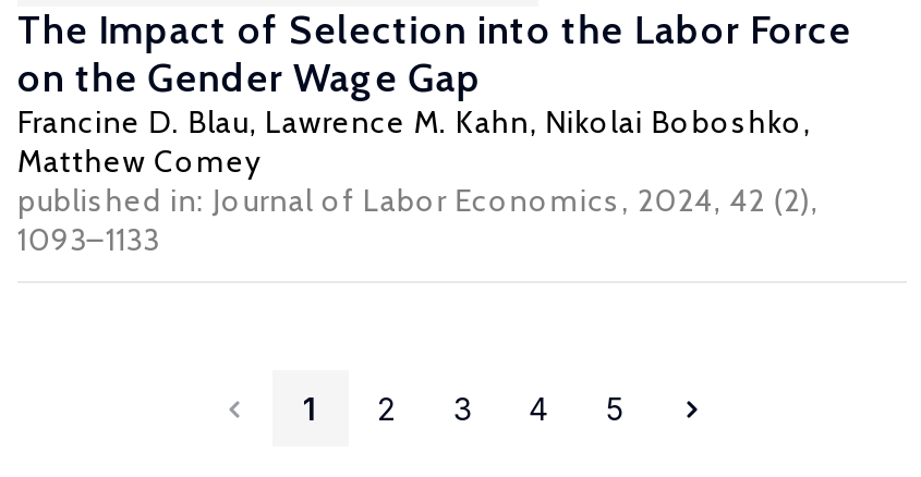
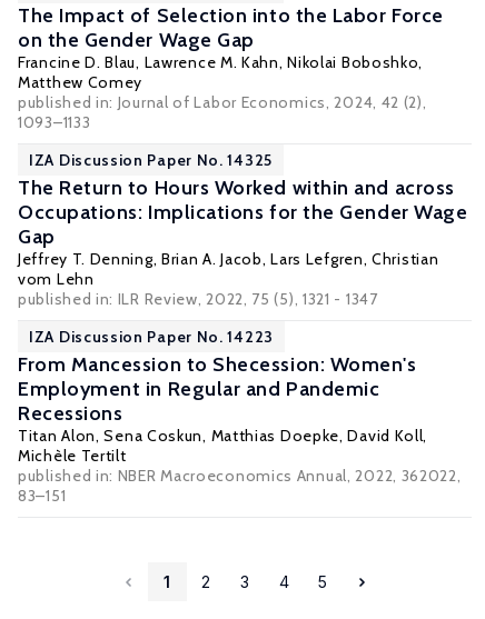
+ IZA Discussion Paper No. 14325
+ The Return to Hours Worked within and across
+ Occupations: Implications for the Gender Wage
+ Gap
+ Jeffrey T. Denning, Brian A. Jacob, Lars Lefgren, Christian
+ vom Lehn
+ published in: ILR Review, 2022, 75 (5), 1321 - 1347
+ IZA Discussion Paper No. 14223
+ From Mancession to Shecession: Women's
+ Employment in Regular and Pandemic
+ Recessions
+ Titan Alon, Sena Coskun, Matthias Doepke, David Koll,
+ Michèle Tertilt
+ published in: NBER Macroeconomics Annual, 2022, 362022,
+ 83–151
